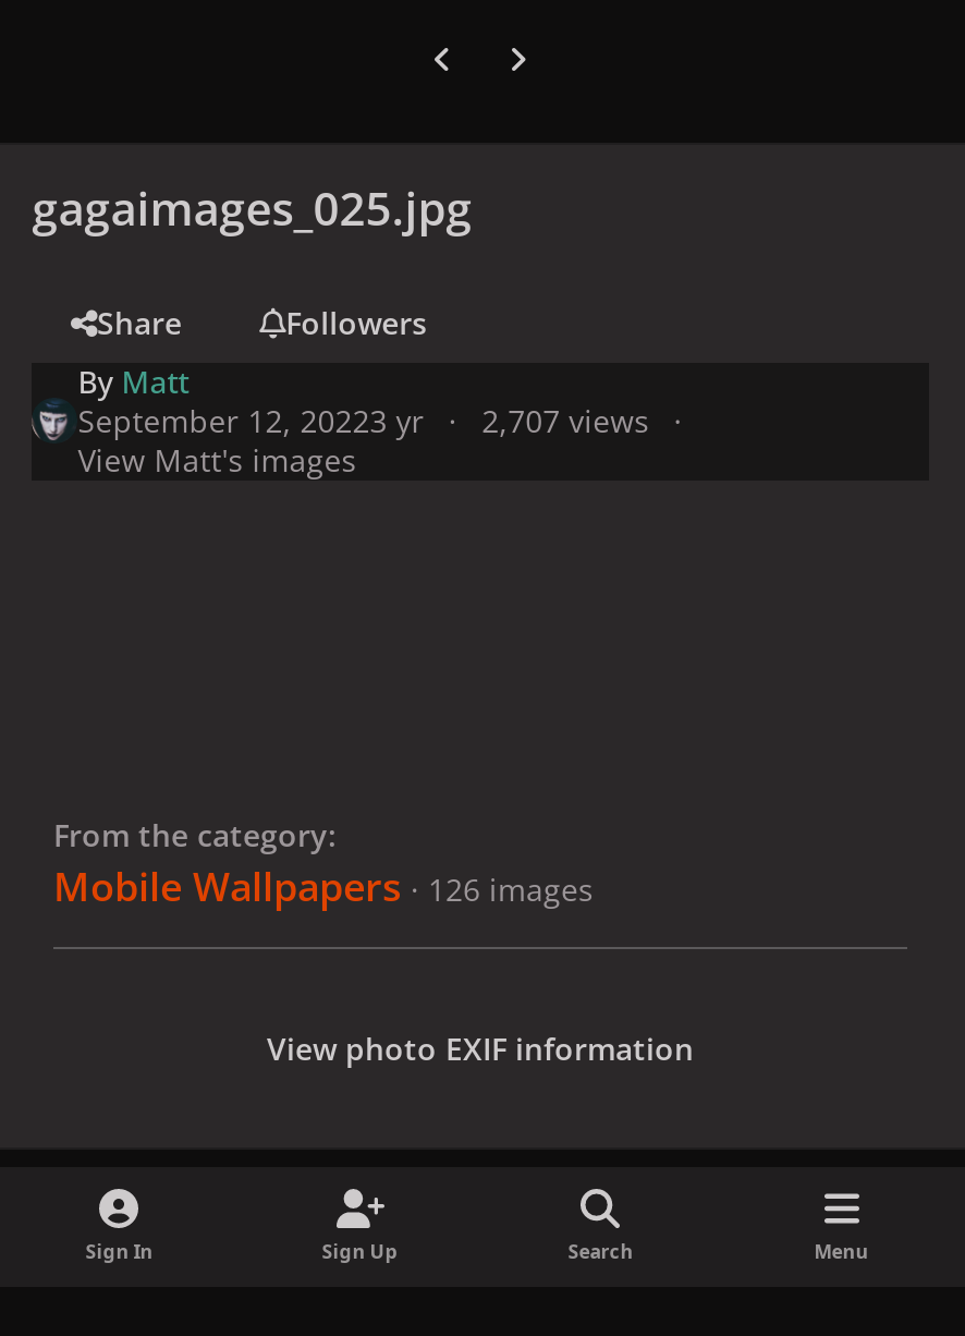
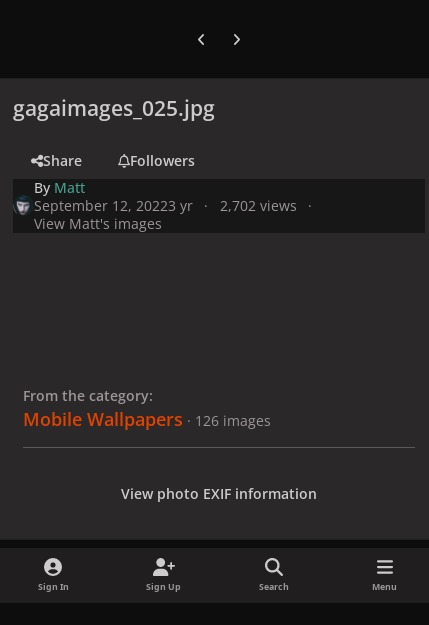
- September 12, 20223 yr 2,707 views
+ September 12, 20223 yr 2,702 views
